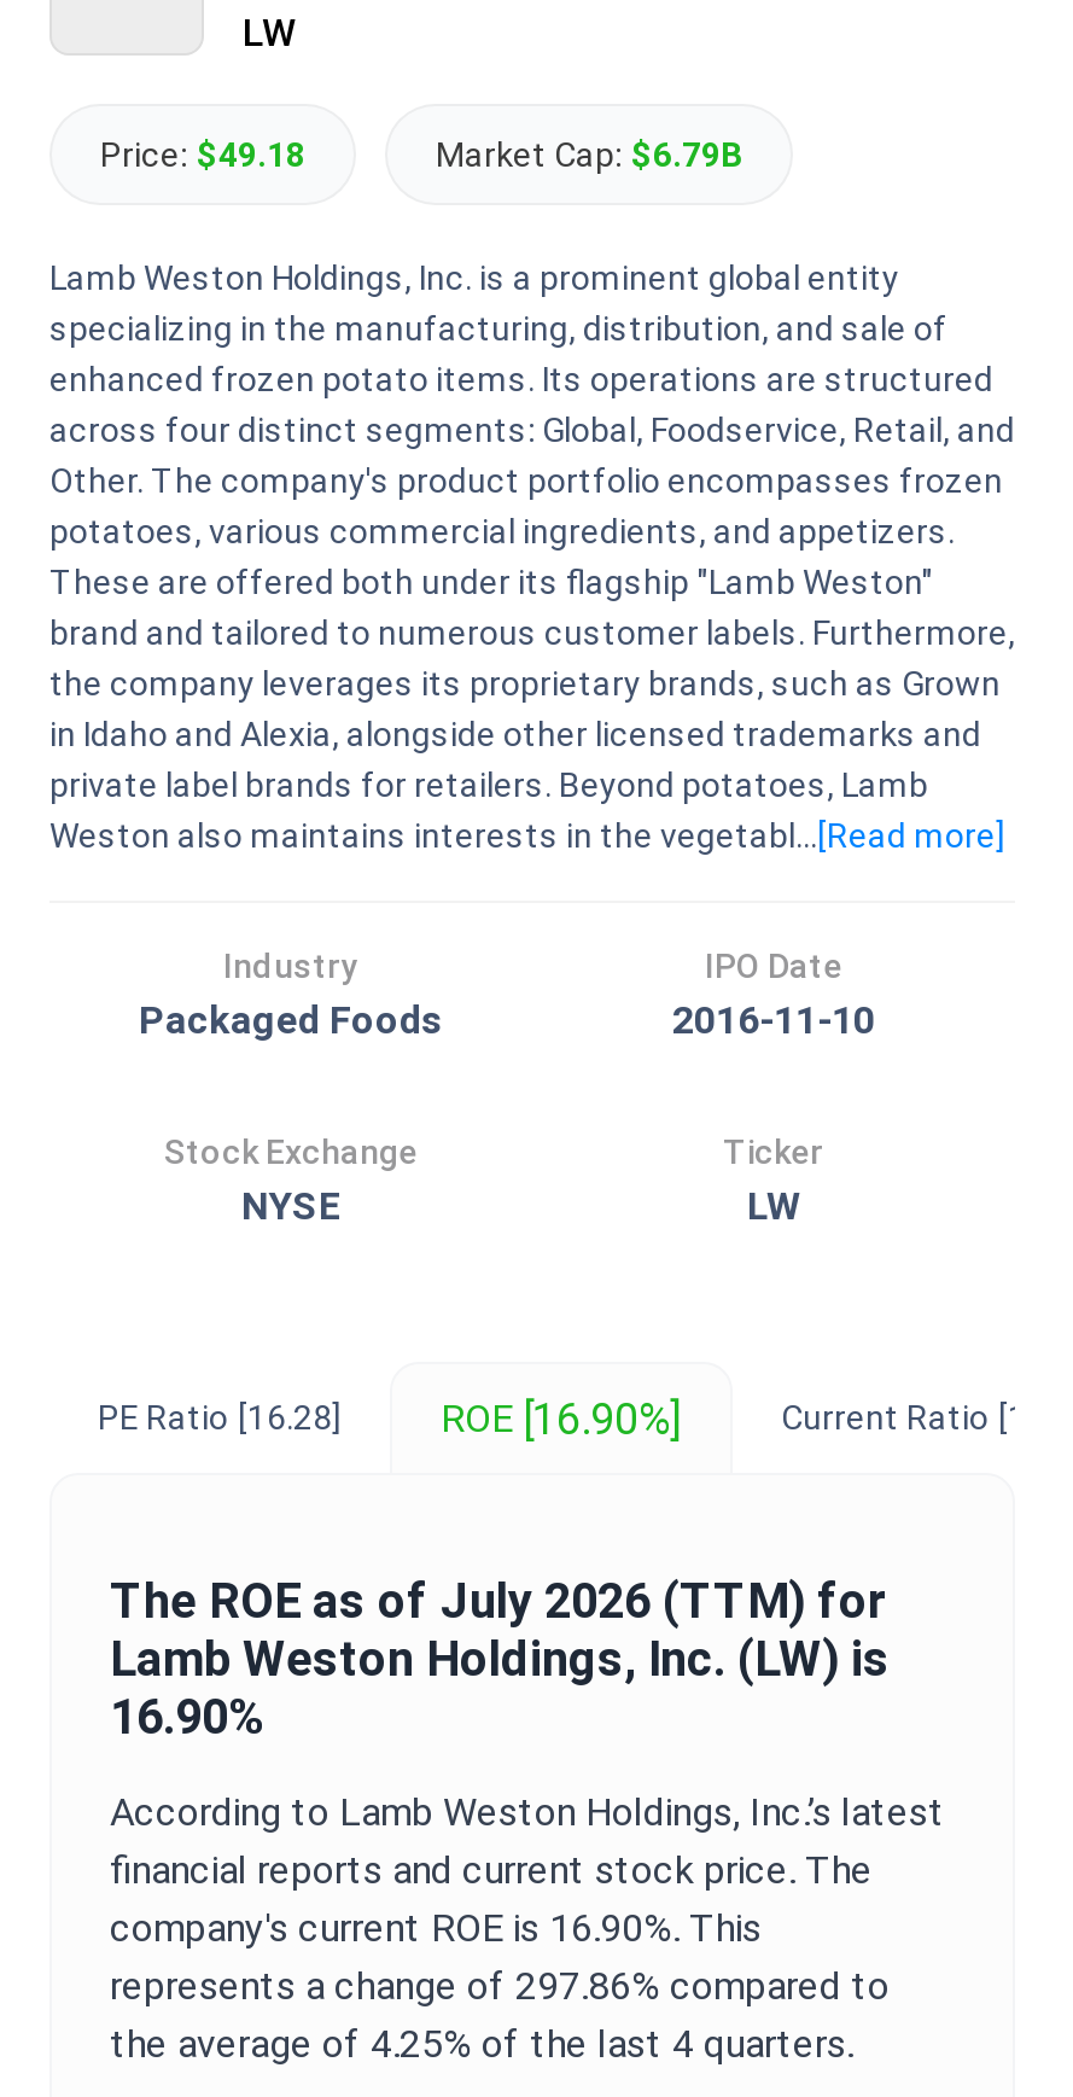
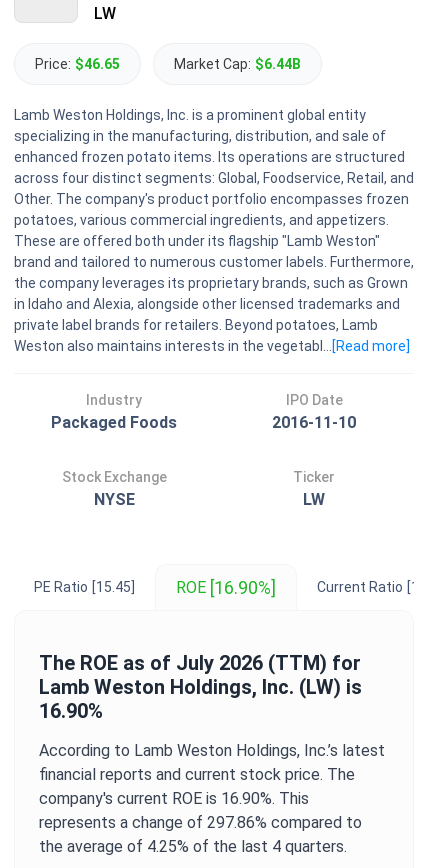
- Price: $49.18
+ Price: $46.65

- Market Cap: $6.79B
+ Market Cap: $6.44B

- PE Ratio [16.28]
+ PE Ratio [15.45]
